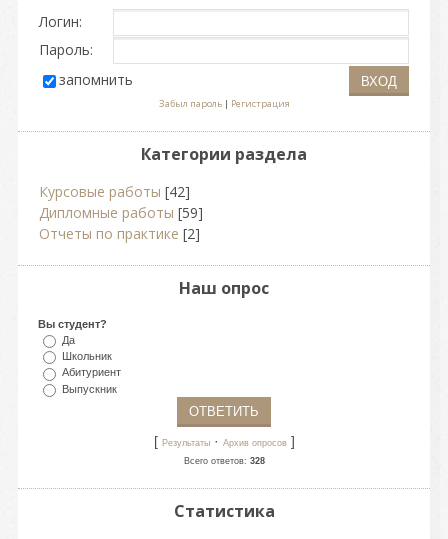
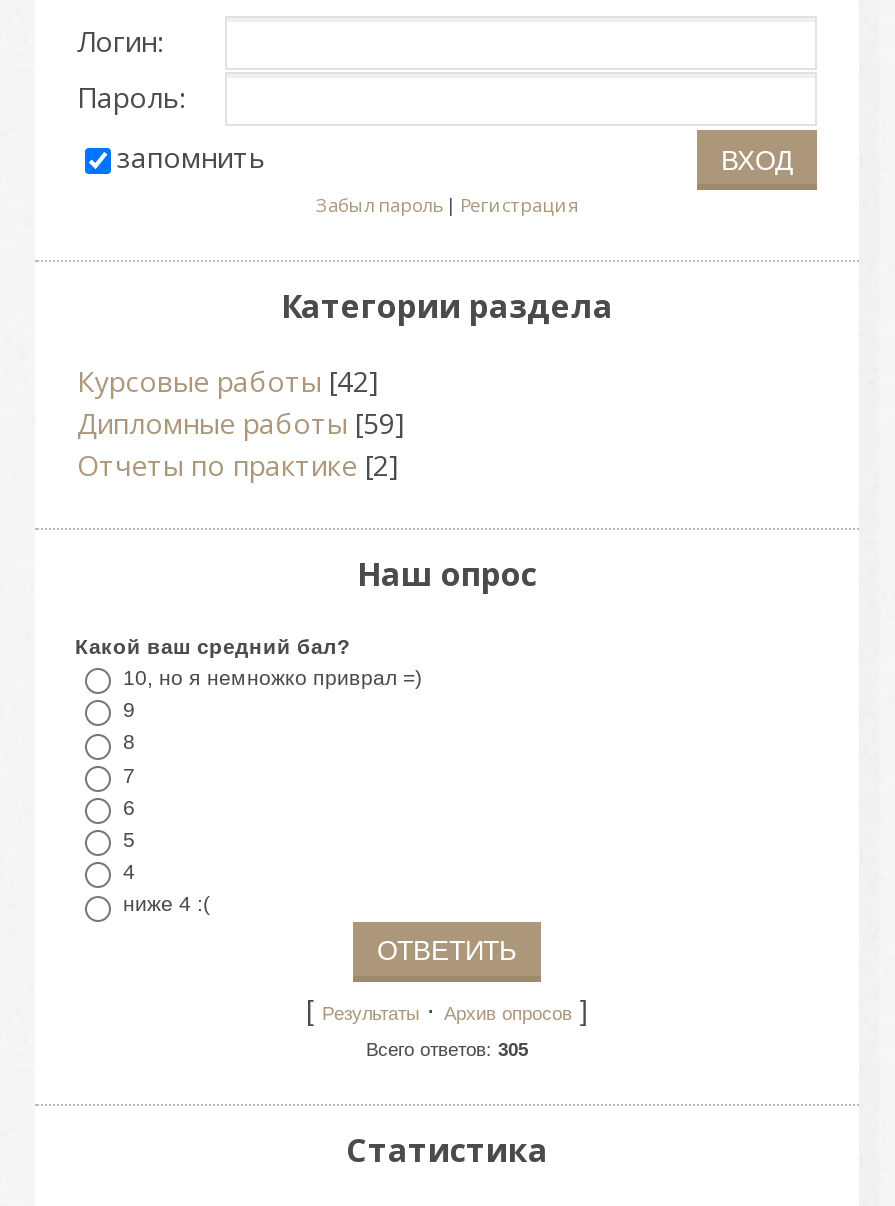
- Вы студент?
- Да
- Школьник
- Абитуриент
- Выпускник
+ Какой ваш средний бал?
+ 10, но я немножко приврал =)
+ 9
+ 8
+ 7
+ 6
+ 5
+ 4
+ ниже 4 :(

- Всего ответов: 328
+ Всего ответов: 305
